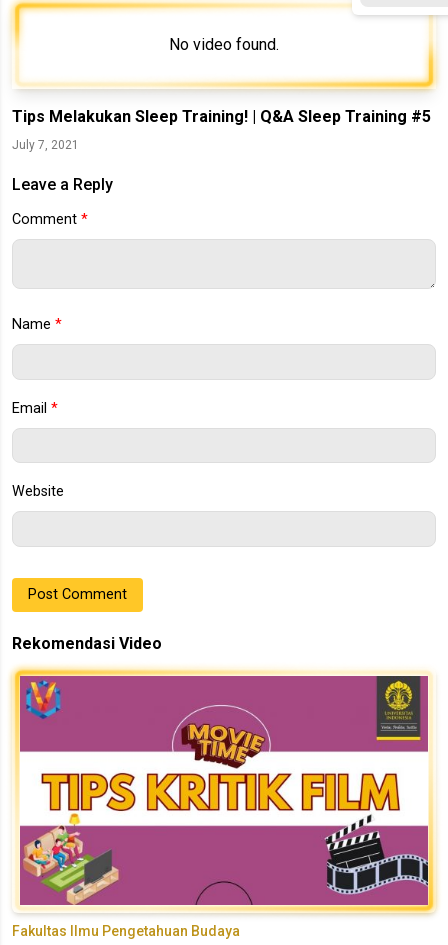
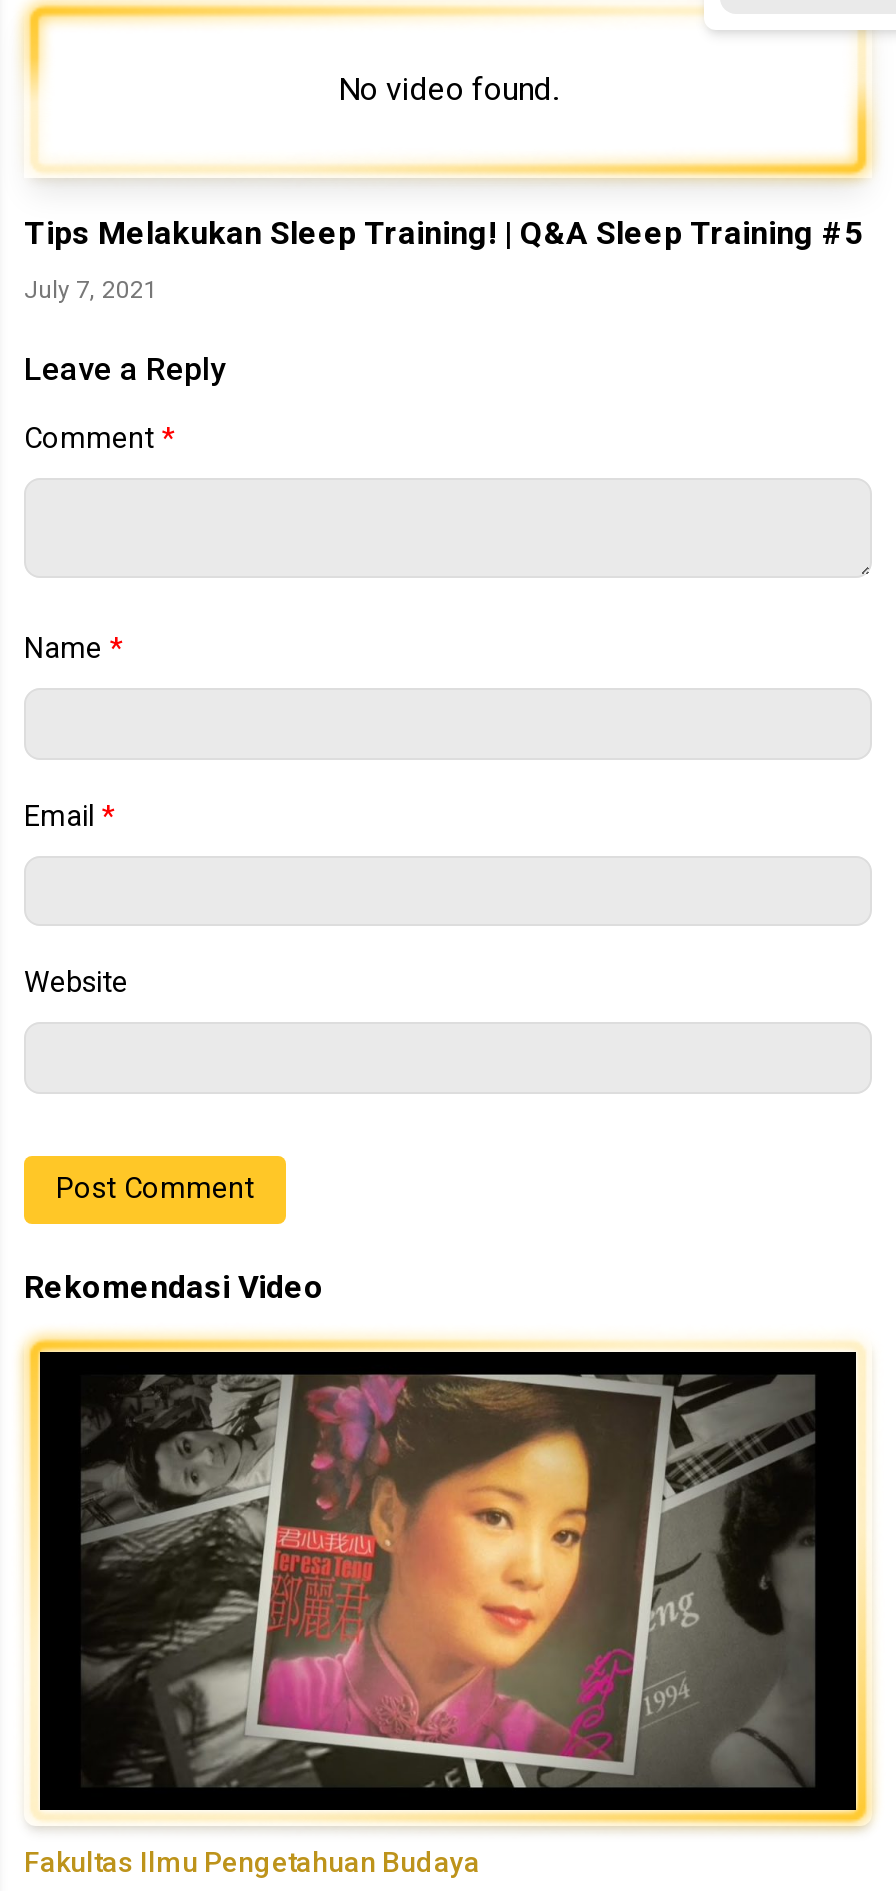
- [image]
+ [image]
